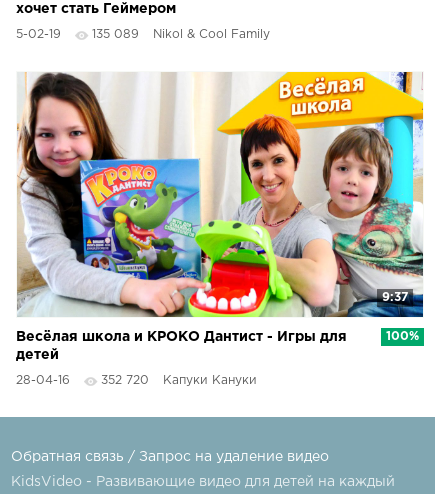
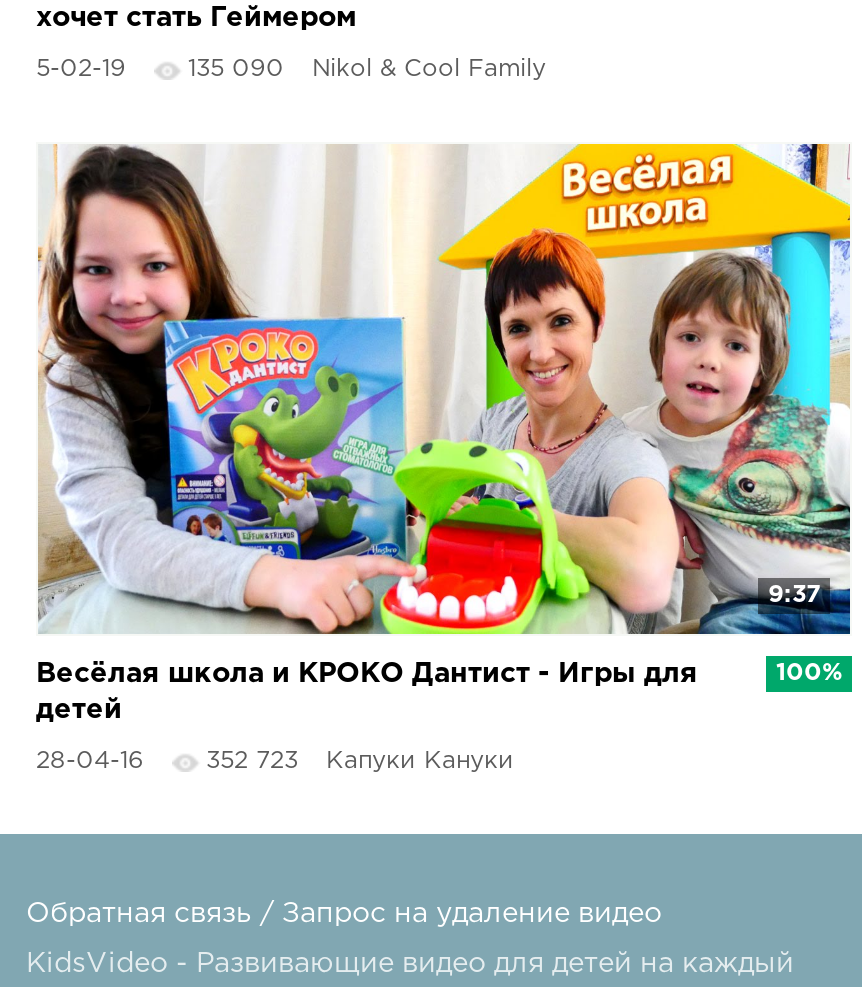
- 135 089 Nikol & Cool Family
+ 135 090 Nikol & Cool Family

- 352 720 Капуки Кануки
+ 352 723 Капуки Кануки
